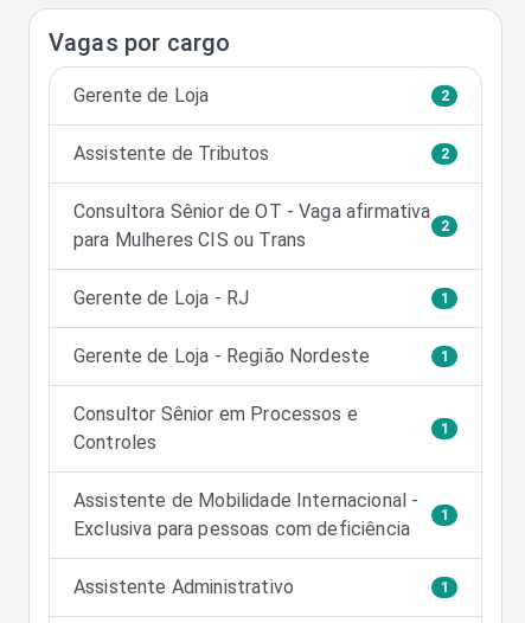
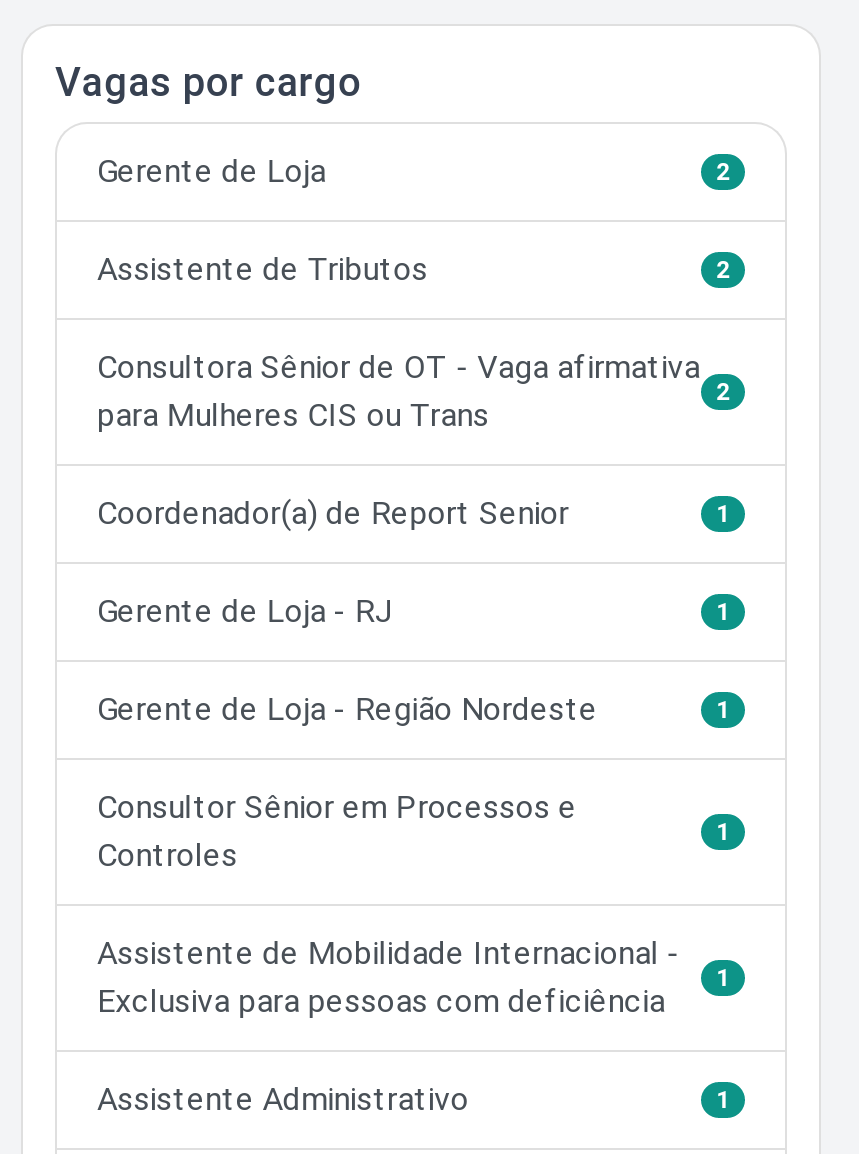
+ Coordenador(a) de Report Senior
+ 1
